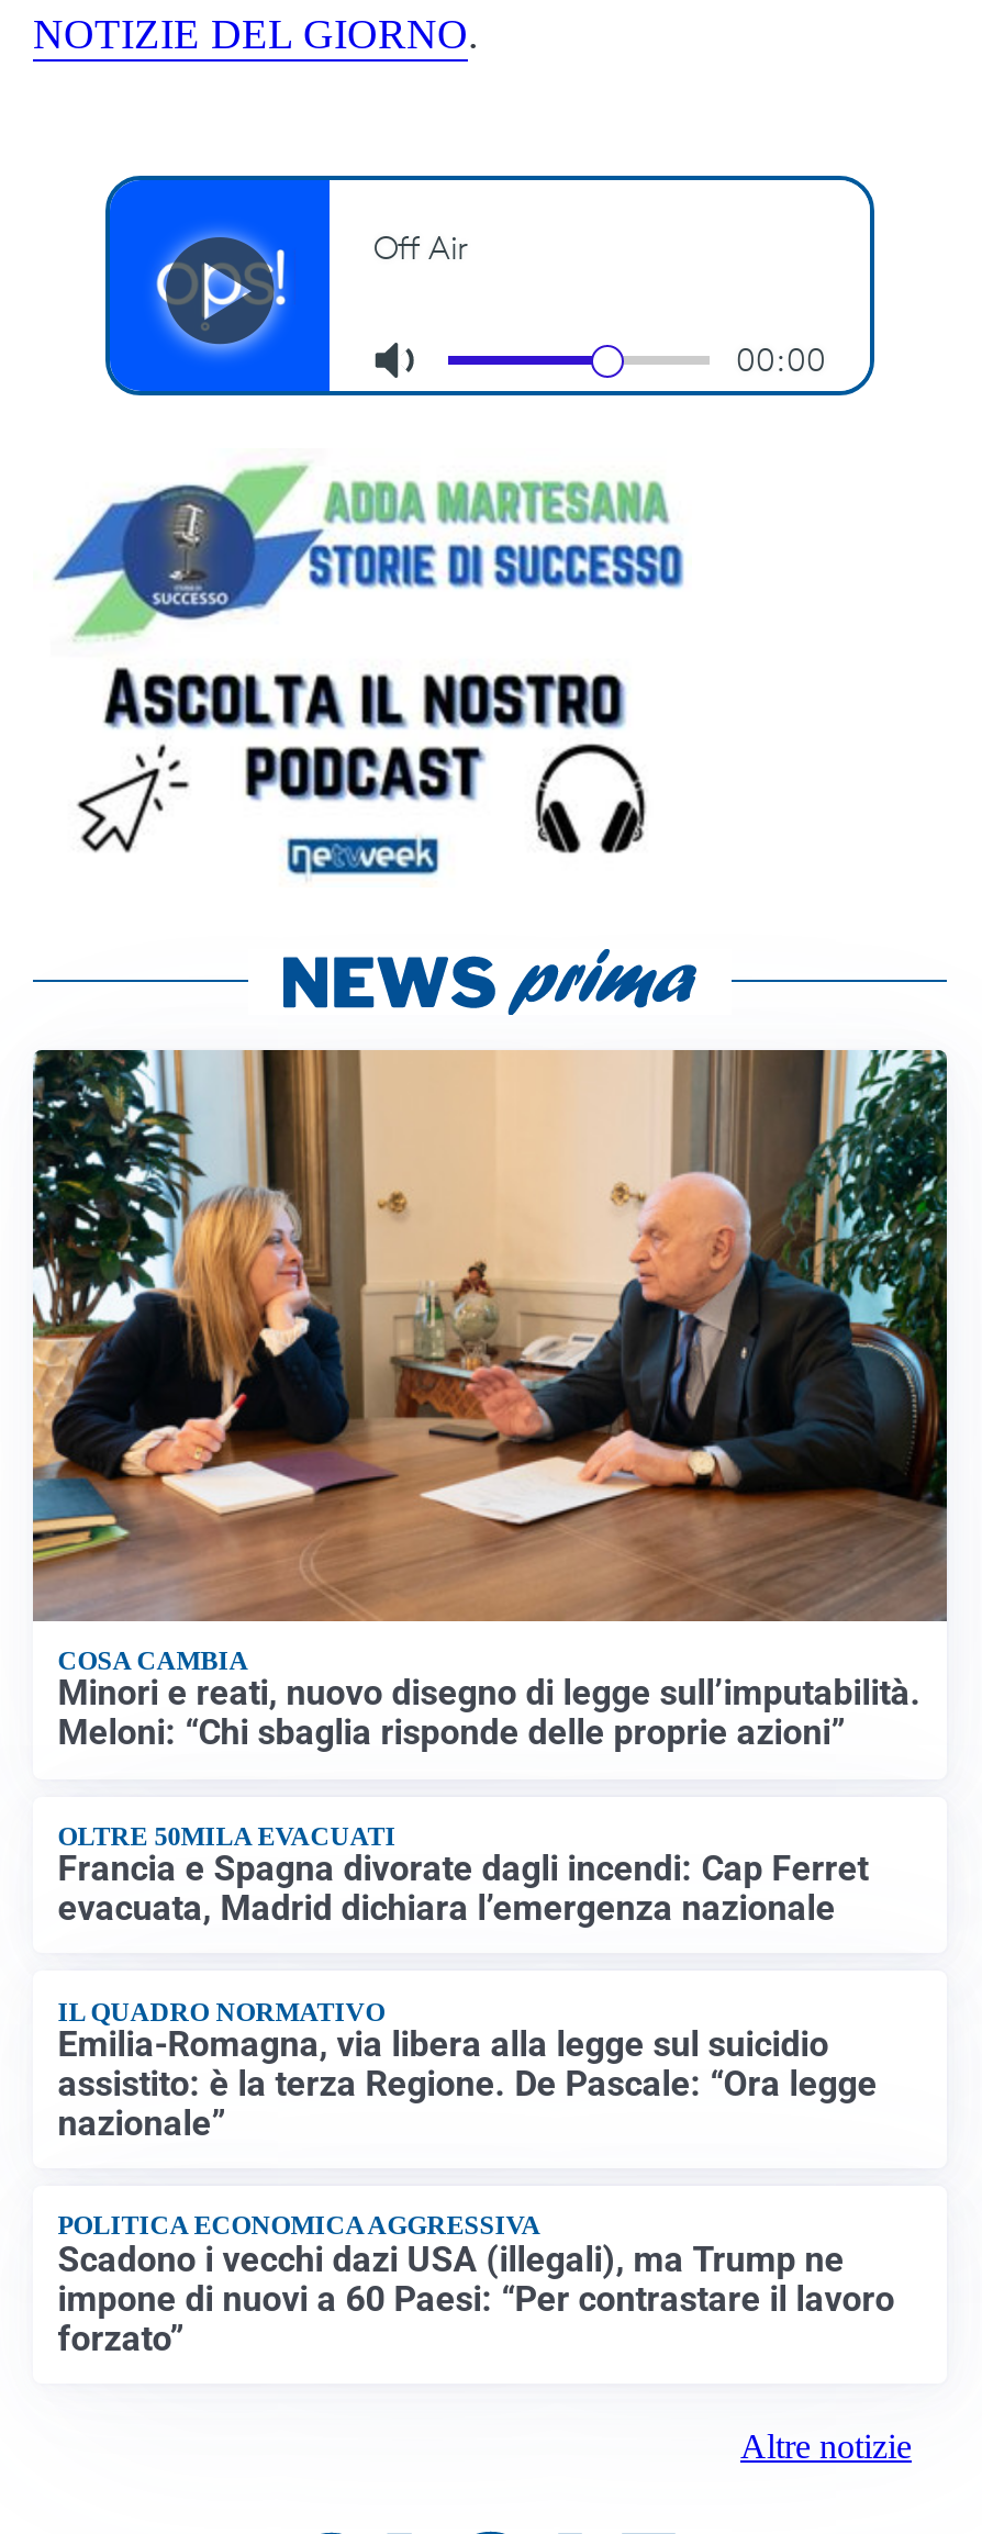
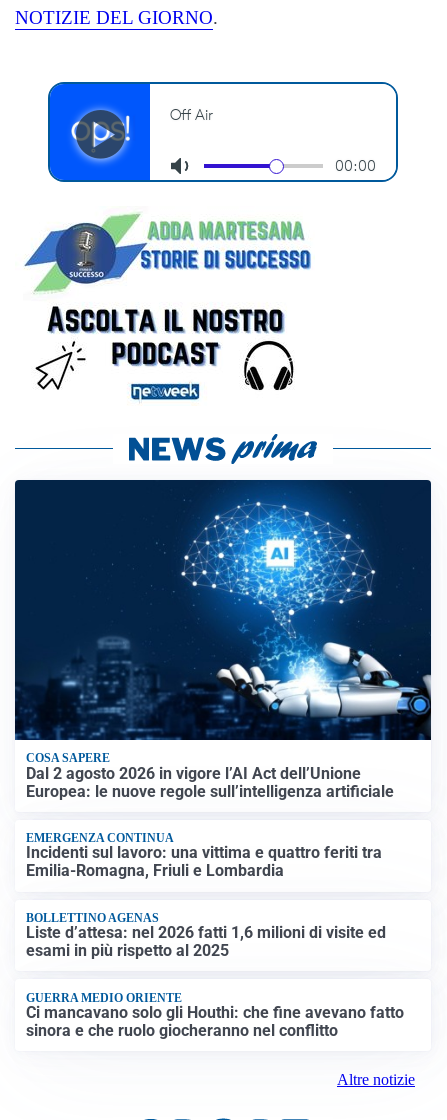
- [image]
- COSA CAMBIA
- Minori e reati, nuovo disegno di legge sull’imputabilità.
- Meloni: “Chi sbaglia risponde delle proprie azioni”
+ [image]
+ COSA SAPERE
+ Dal 2 agosto 2026 in vigore l’AI Act dell’Unione
+ Europea: le nuove regole sull’intelligenza artificiale

- OLTRE 50MILA EVACUATI
- Francia e Spagna divorate dagli incendi: Cap Ferret
- evacuata, Madrid dichiara l’emergenza nazionale
+ EMERGENZA CONTINUA
+ Incidenti sul lavoro: una vittima e quattro feriti tra
+ Emilia-Romagna, Friuli e Lombardia

- IL QUADRO NORMATIVO
- Emilia-Romagna, via libera alla legge sul suicidio
- assistito: è la terza Regione. De Pascale: “Ora legge
- nazionale”
+ BOLLETTINO AGENAS
+ Liste d’attesa: nel 2026 fatti 1,6 milioni di visite ed
+ esami in più rispetto al 2025

- POLITICA ECONOMICA AGGRESSIVA
- Scadono i vecchi dazi USA (illegali), ma Trump ne
- impone di nuovi a 60 Paesi: “Per contrastare il lavoro
- forzato”
+ GUERRA MEDIO ORIENTE
+ Ci mancavano solo gli Houthi: che fine avevano fatto
+ sinora e che ruolo giocheranno nel conflitto
